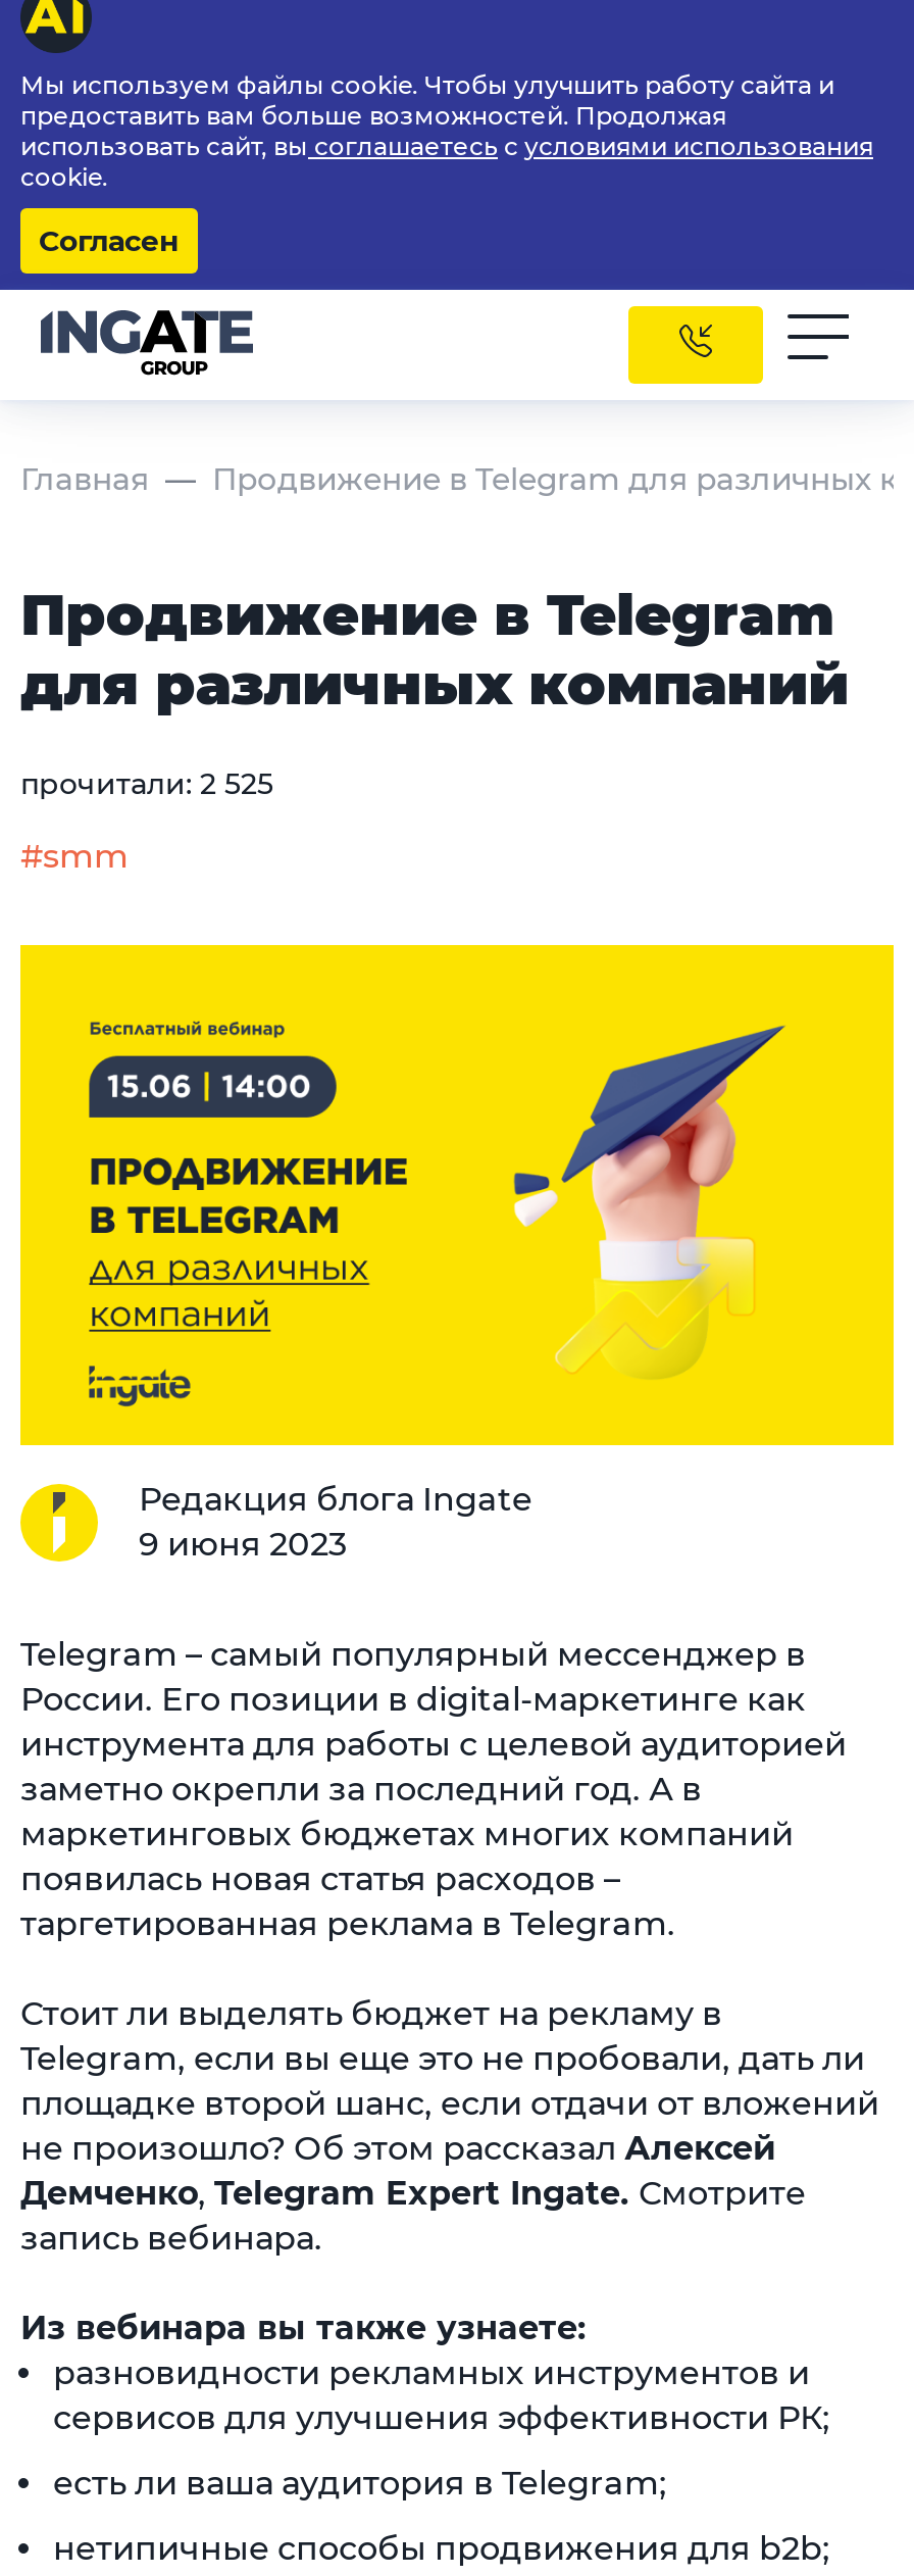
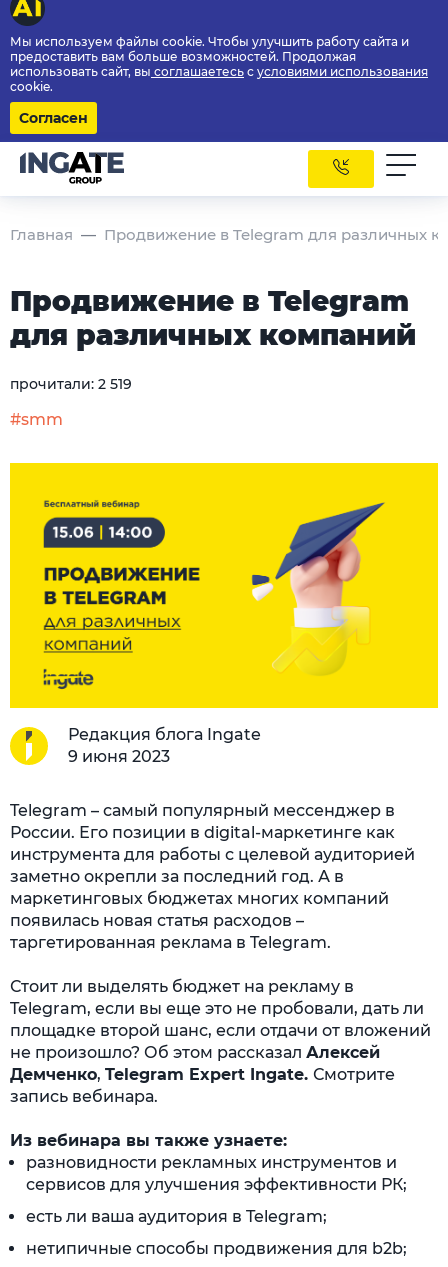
- прочитали: 2 525
+ прочитали: 2 519
